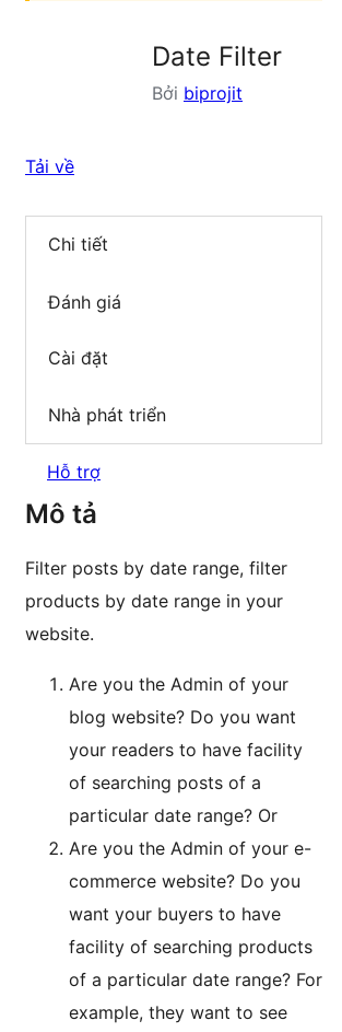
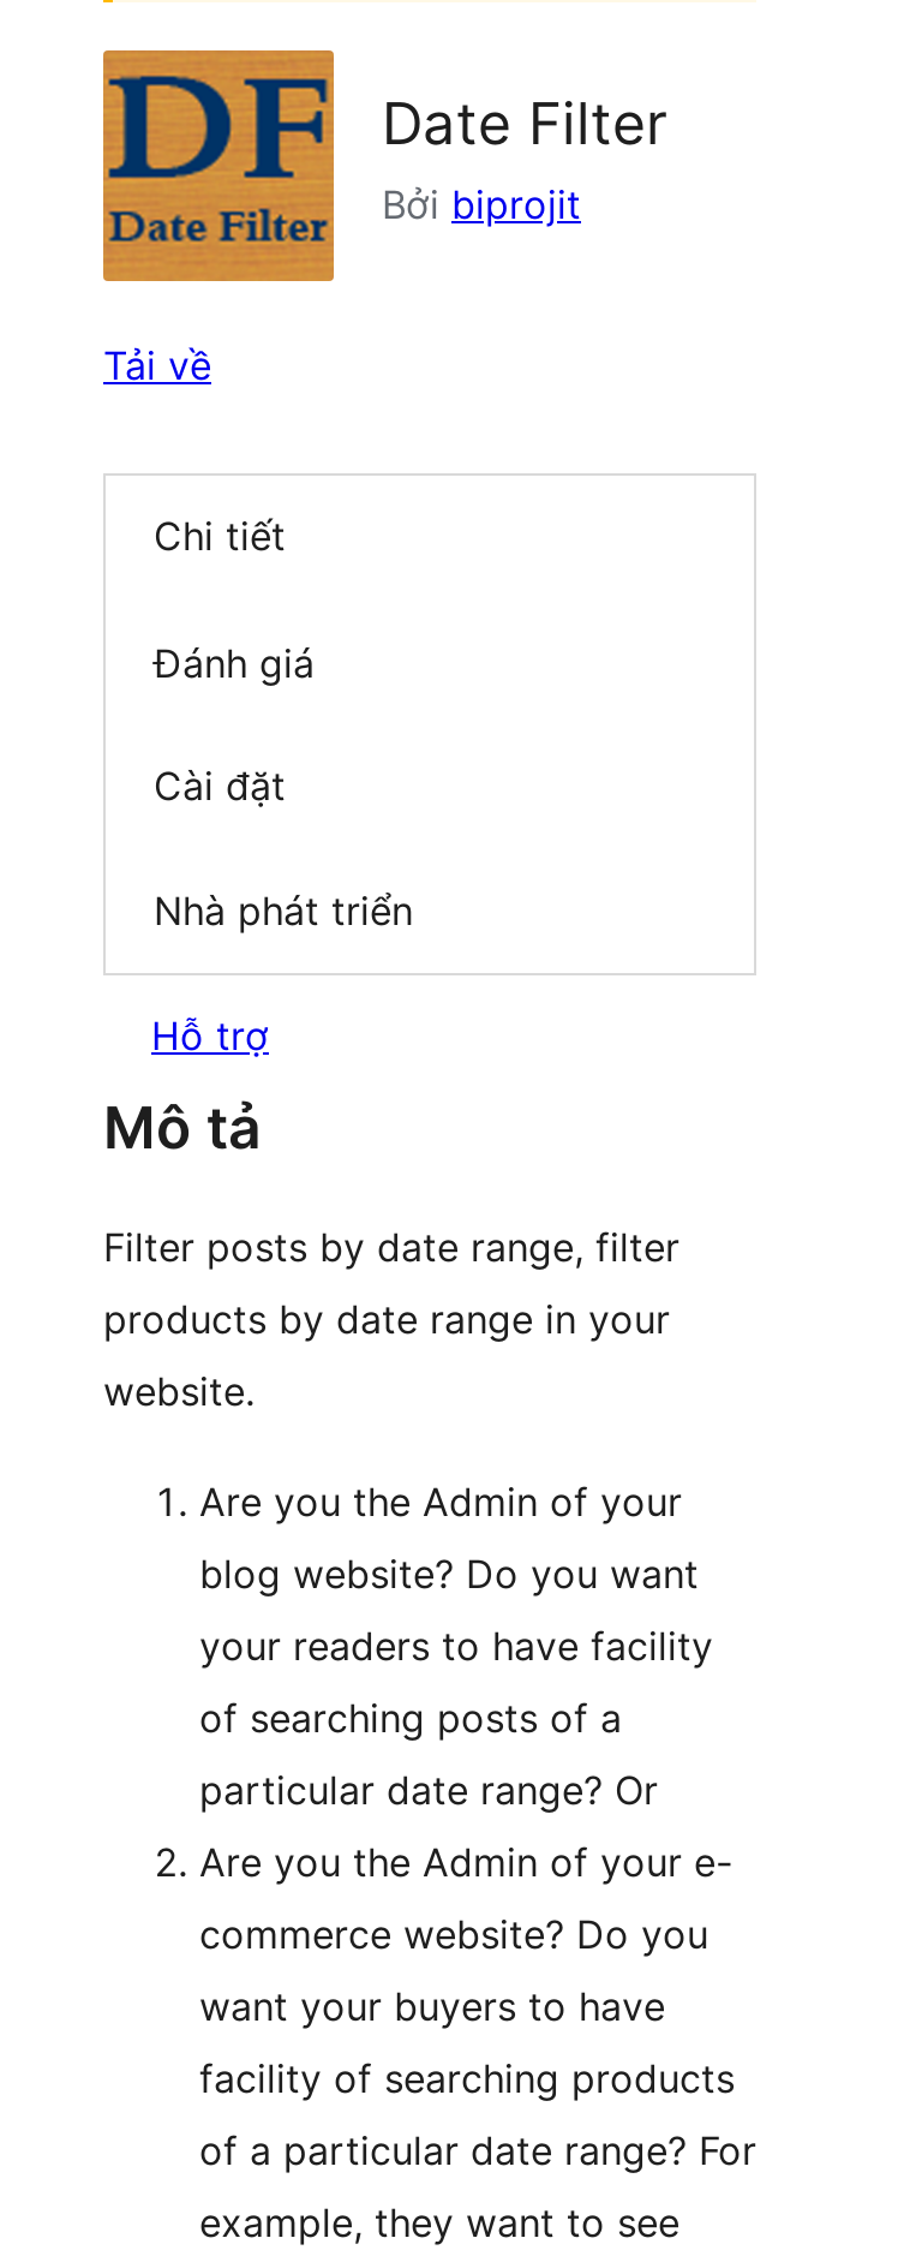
+ [image]
